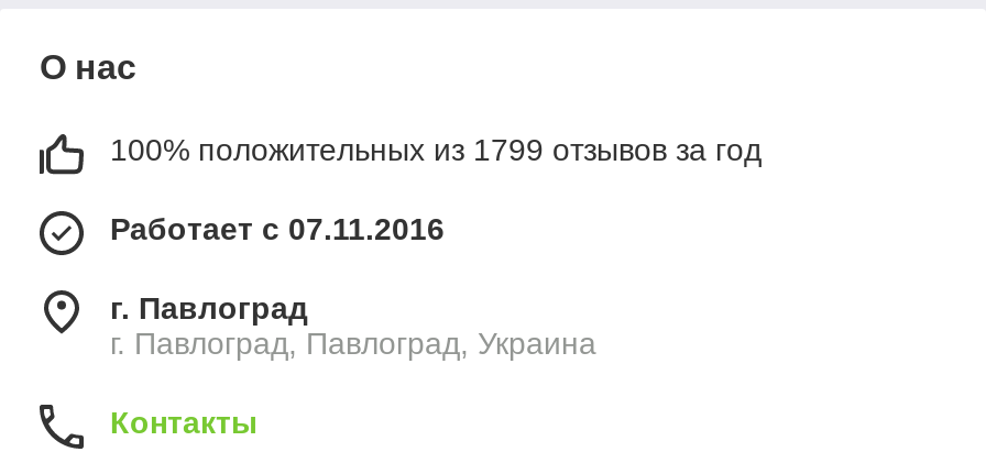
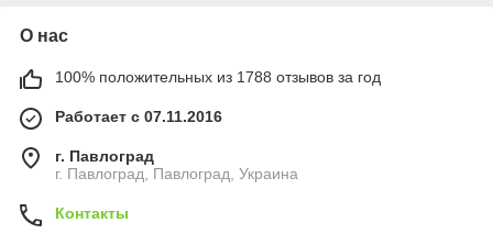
- 100% положительных из 1799 отзывов за год
+ 100% положительных из 1788 отзывов за год
